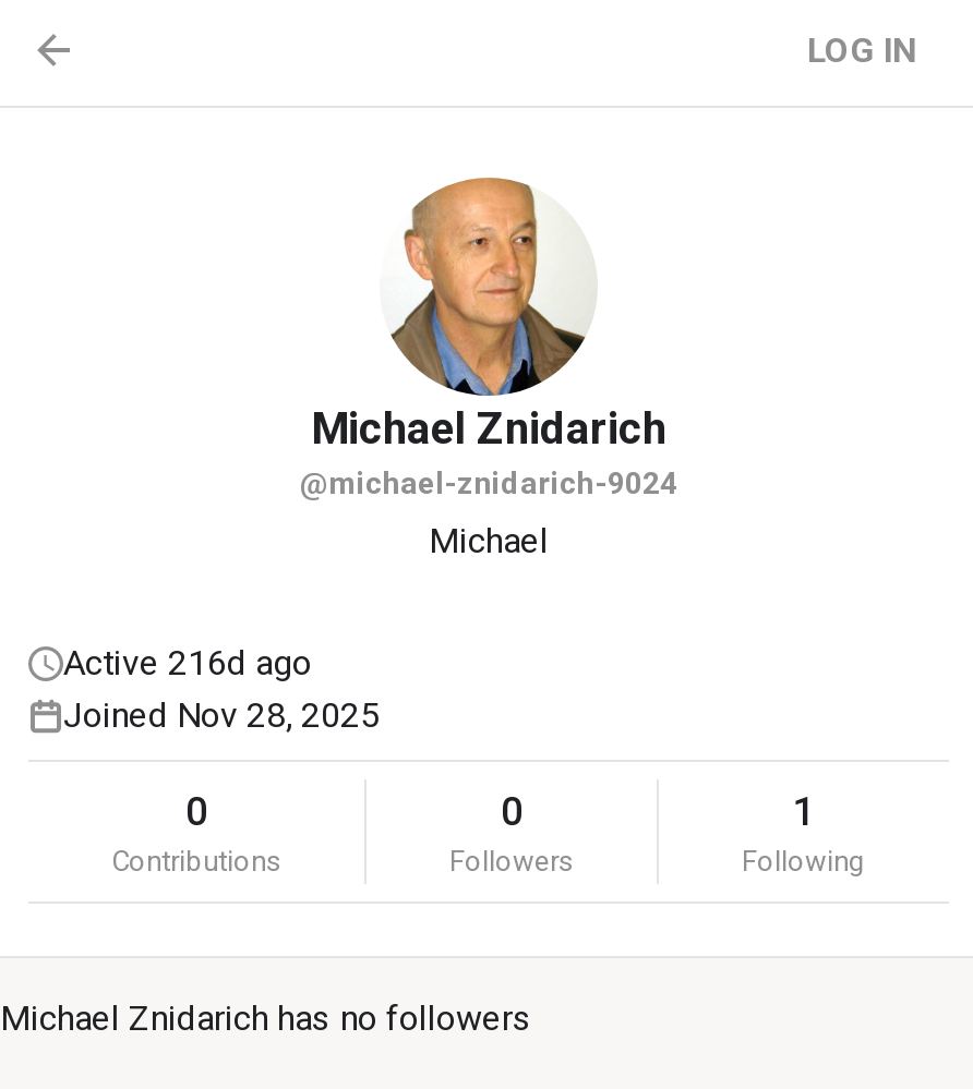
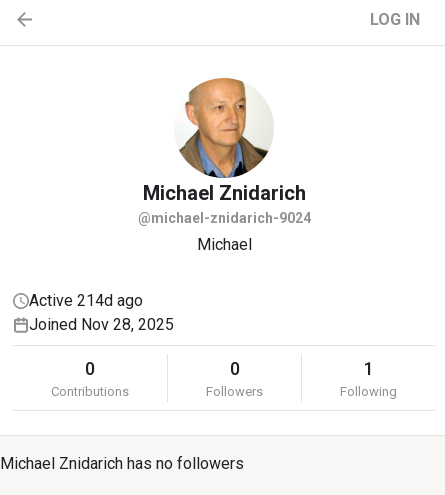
- Active 216d ago
+ Active 214d ago
